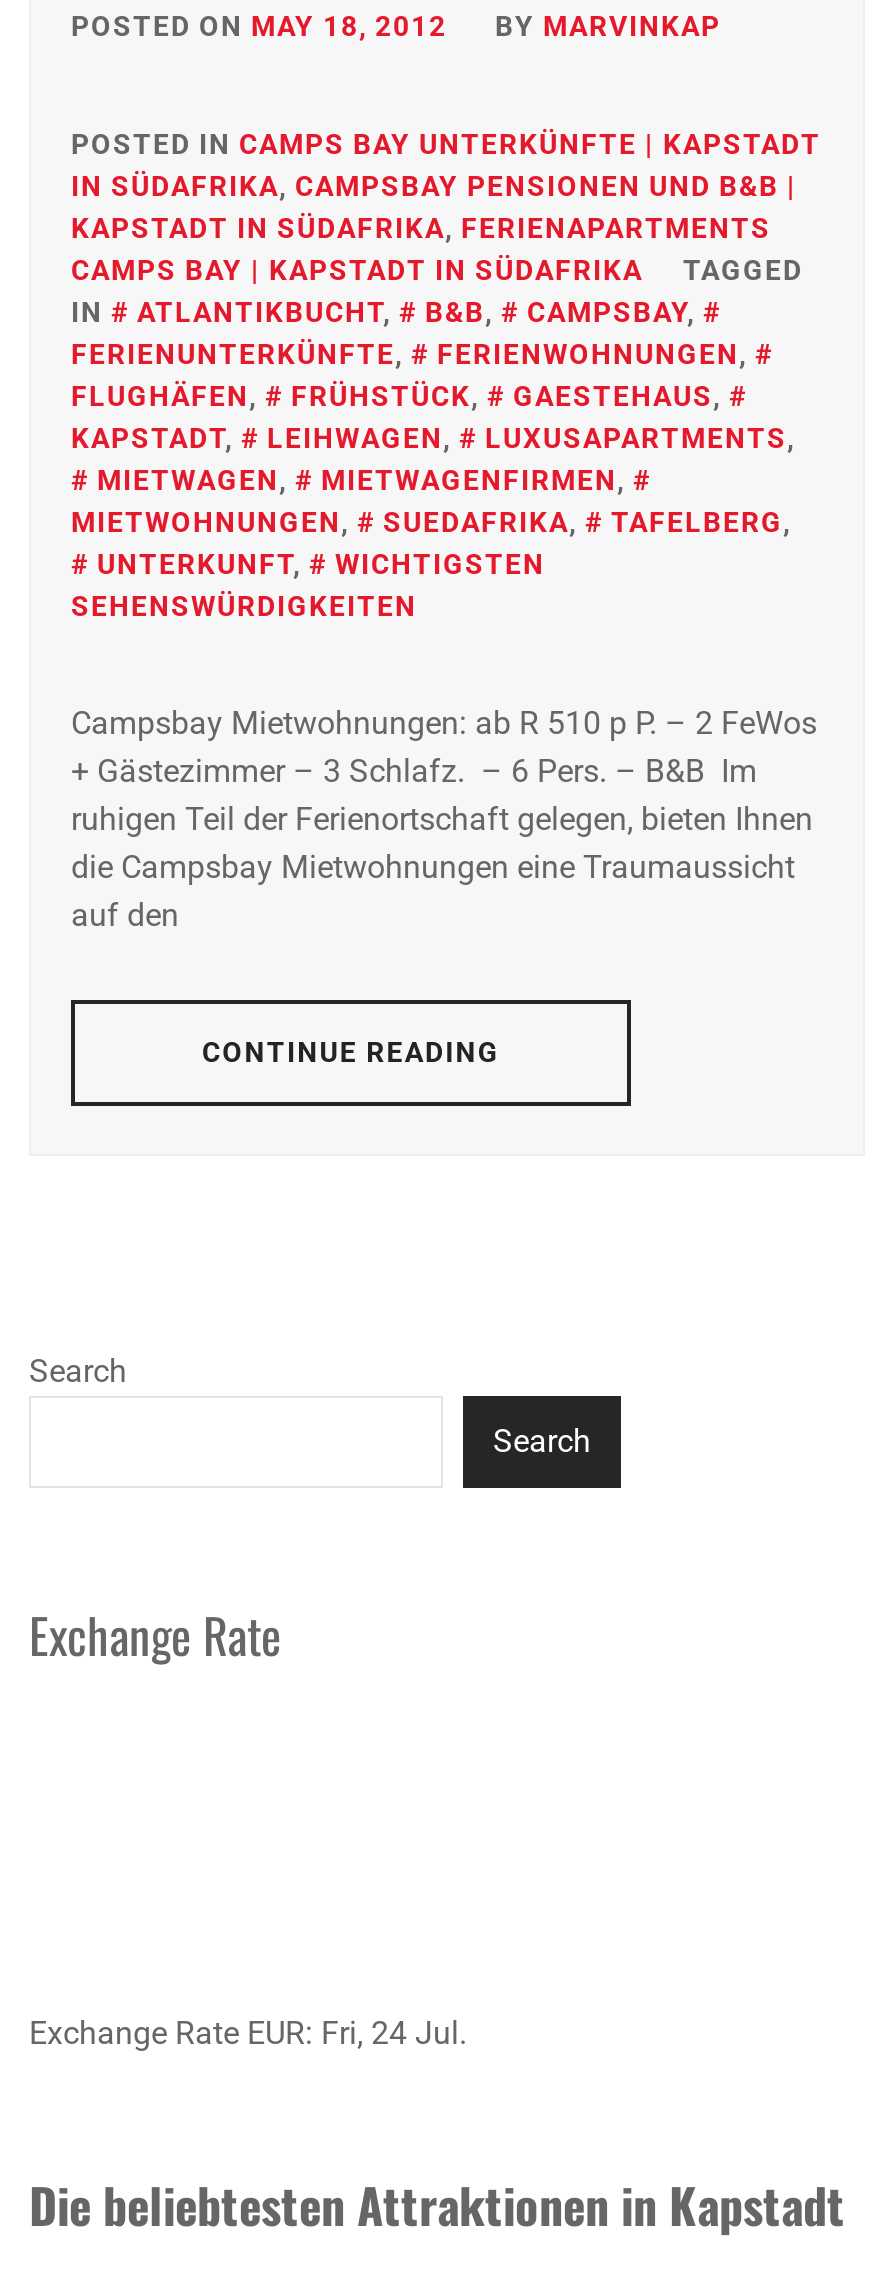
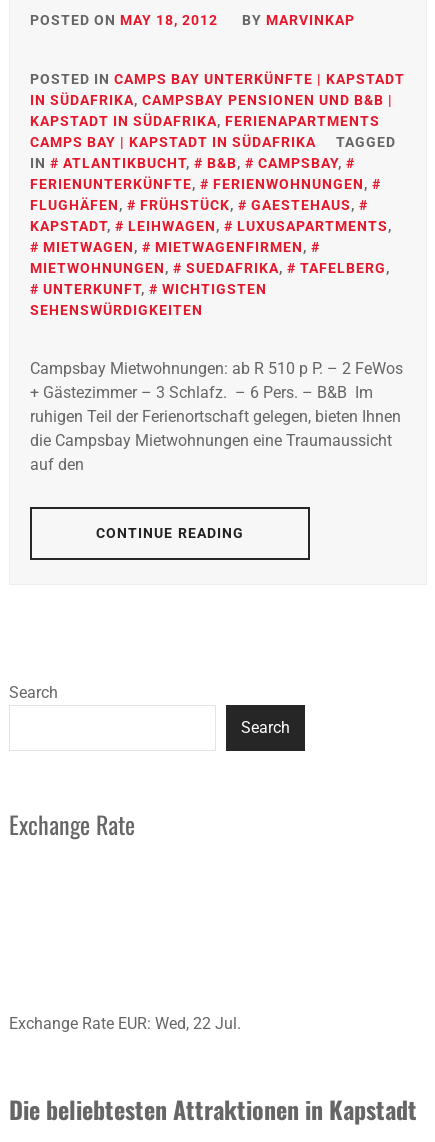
- Exchange Rate EUR: Fri, 24 Jul.
+ Exchange Rate EUR: Wed, 22 Jul.
